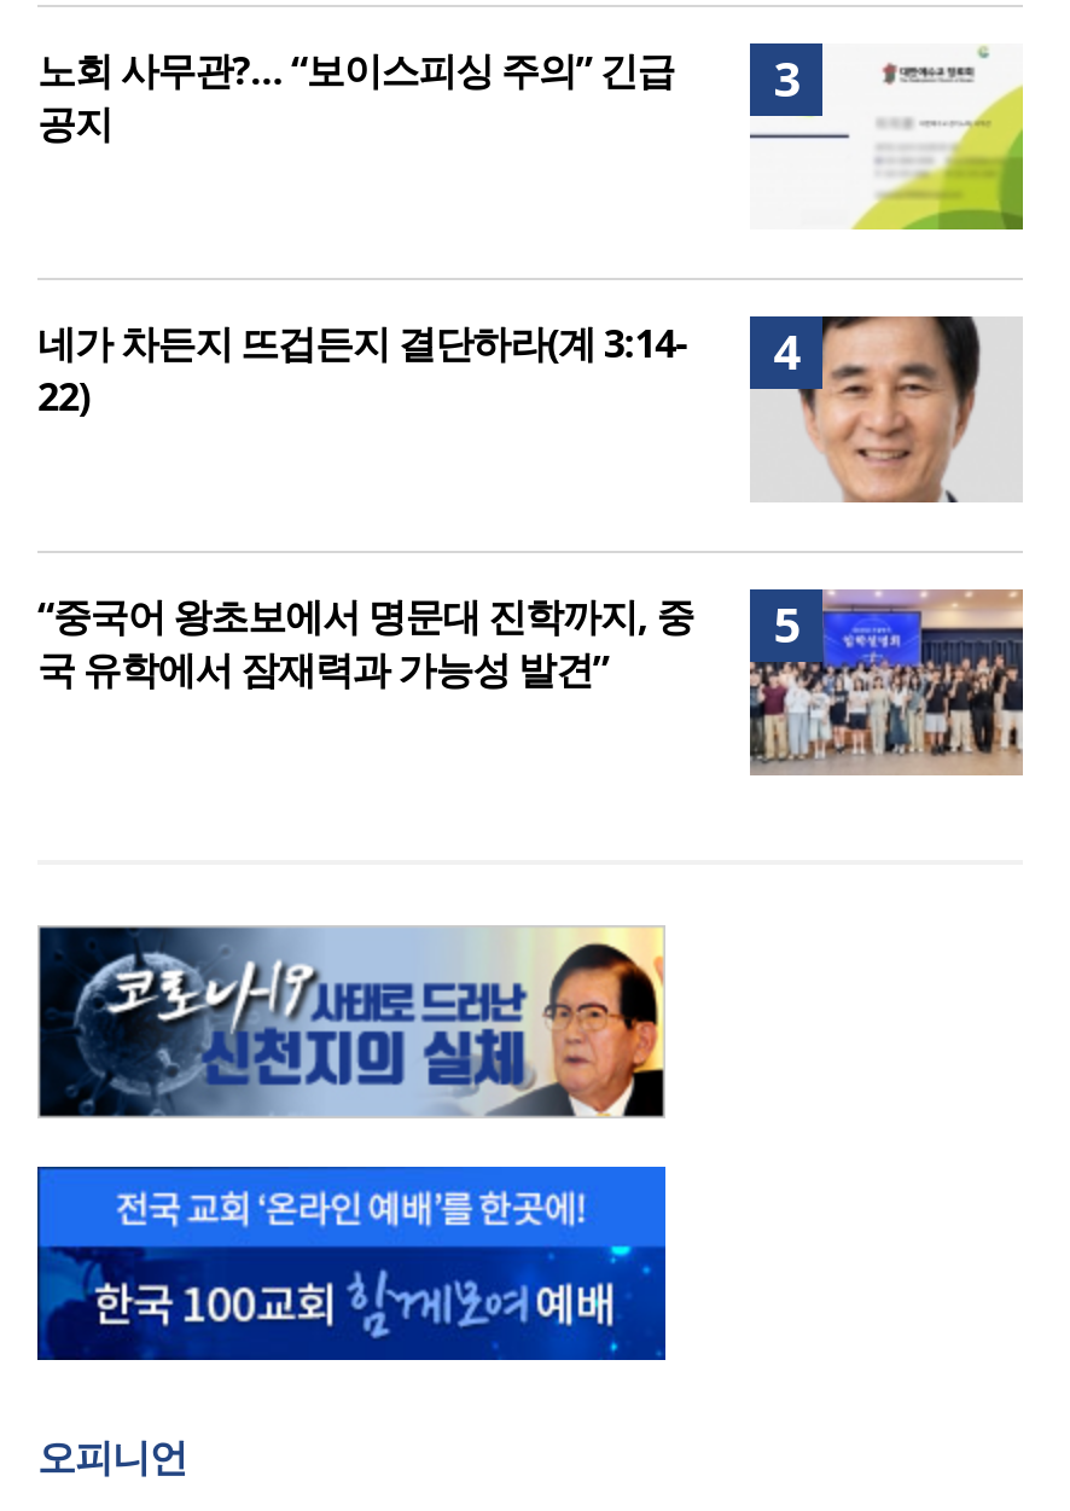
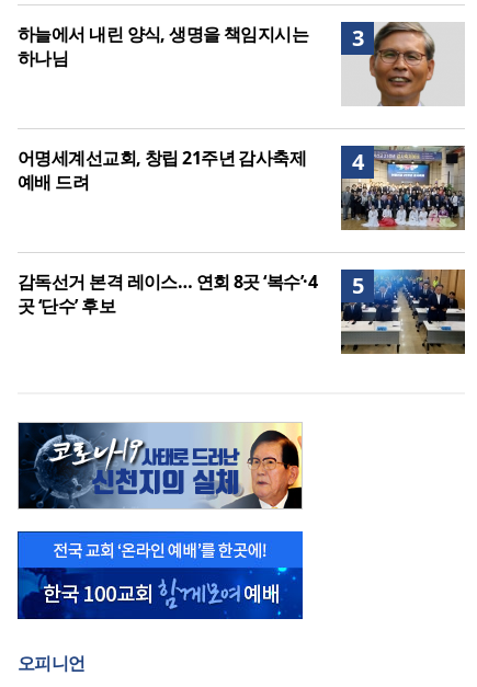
- 노회 사무관?… “보이스피싱 주의” 긴급
- 공지
+ 하늘에서 내린 양식, 생명을 책임지시는
+ 하나님

- [image]
+ [image]

- [image]
- 네가 차든지 뜨겁든지 결단하라(계 3:14-
- 22)
+ [image]
+ 어명세계선교회, 창립 21주년 감사축제
+ 예배 드려

- [image]
- “중국어 왕초보에서 명문대 진학까지, 중
- 국 유학에서 잠재력과 가능성 발견”
+ [image]
+ 감독선거 본격 레이스… 연회 8곳 ‘복수’·4
+ 곳 ‘단수’ 후보
